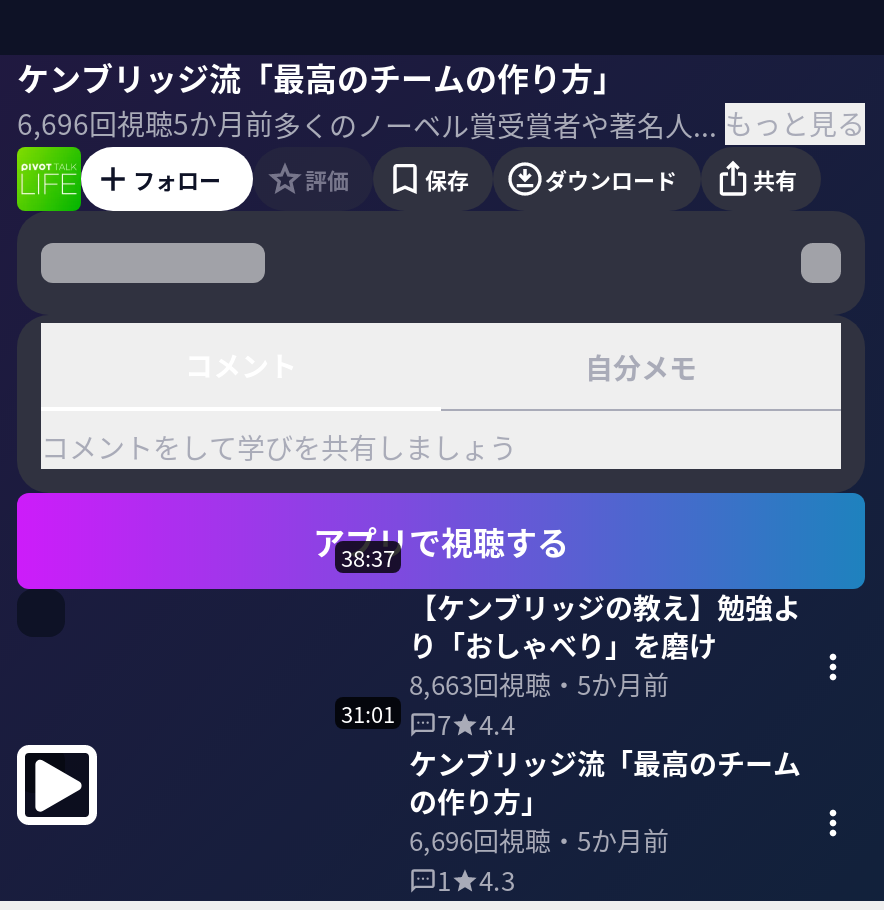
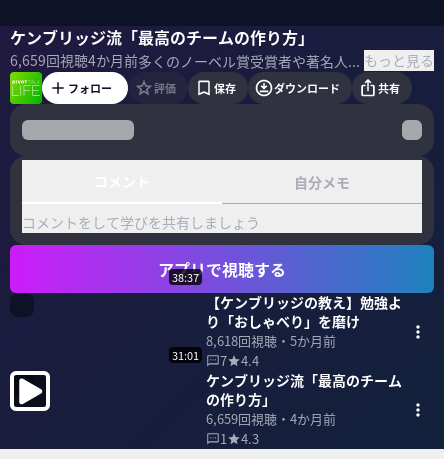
- 6,696回視聴5か月前
+ 6,659回視聴4か月前

- 8,663回視聴・5か月前
+ 8,618回視聴・5か月前

- 6,696回視聴・5か月前
+ 6,659回視聴・4か月前
